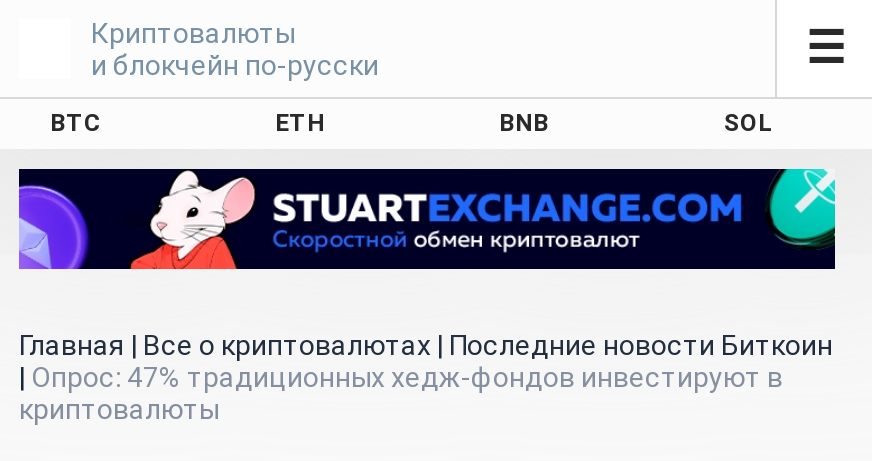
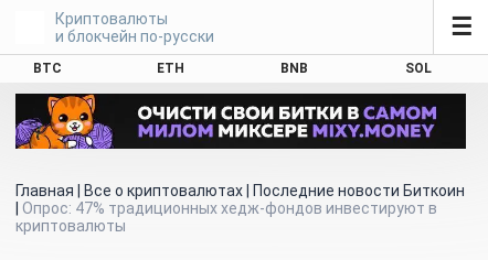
- [image]
+ [image]
